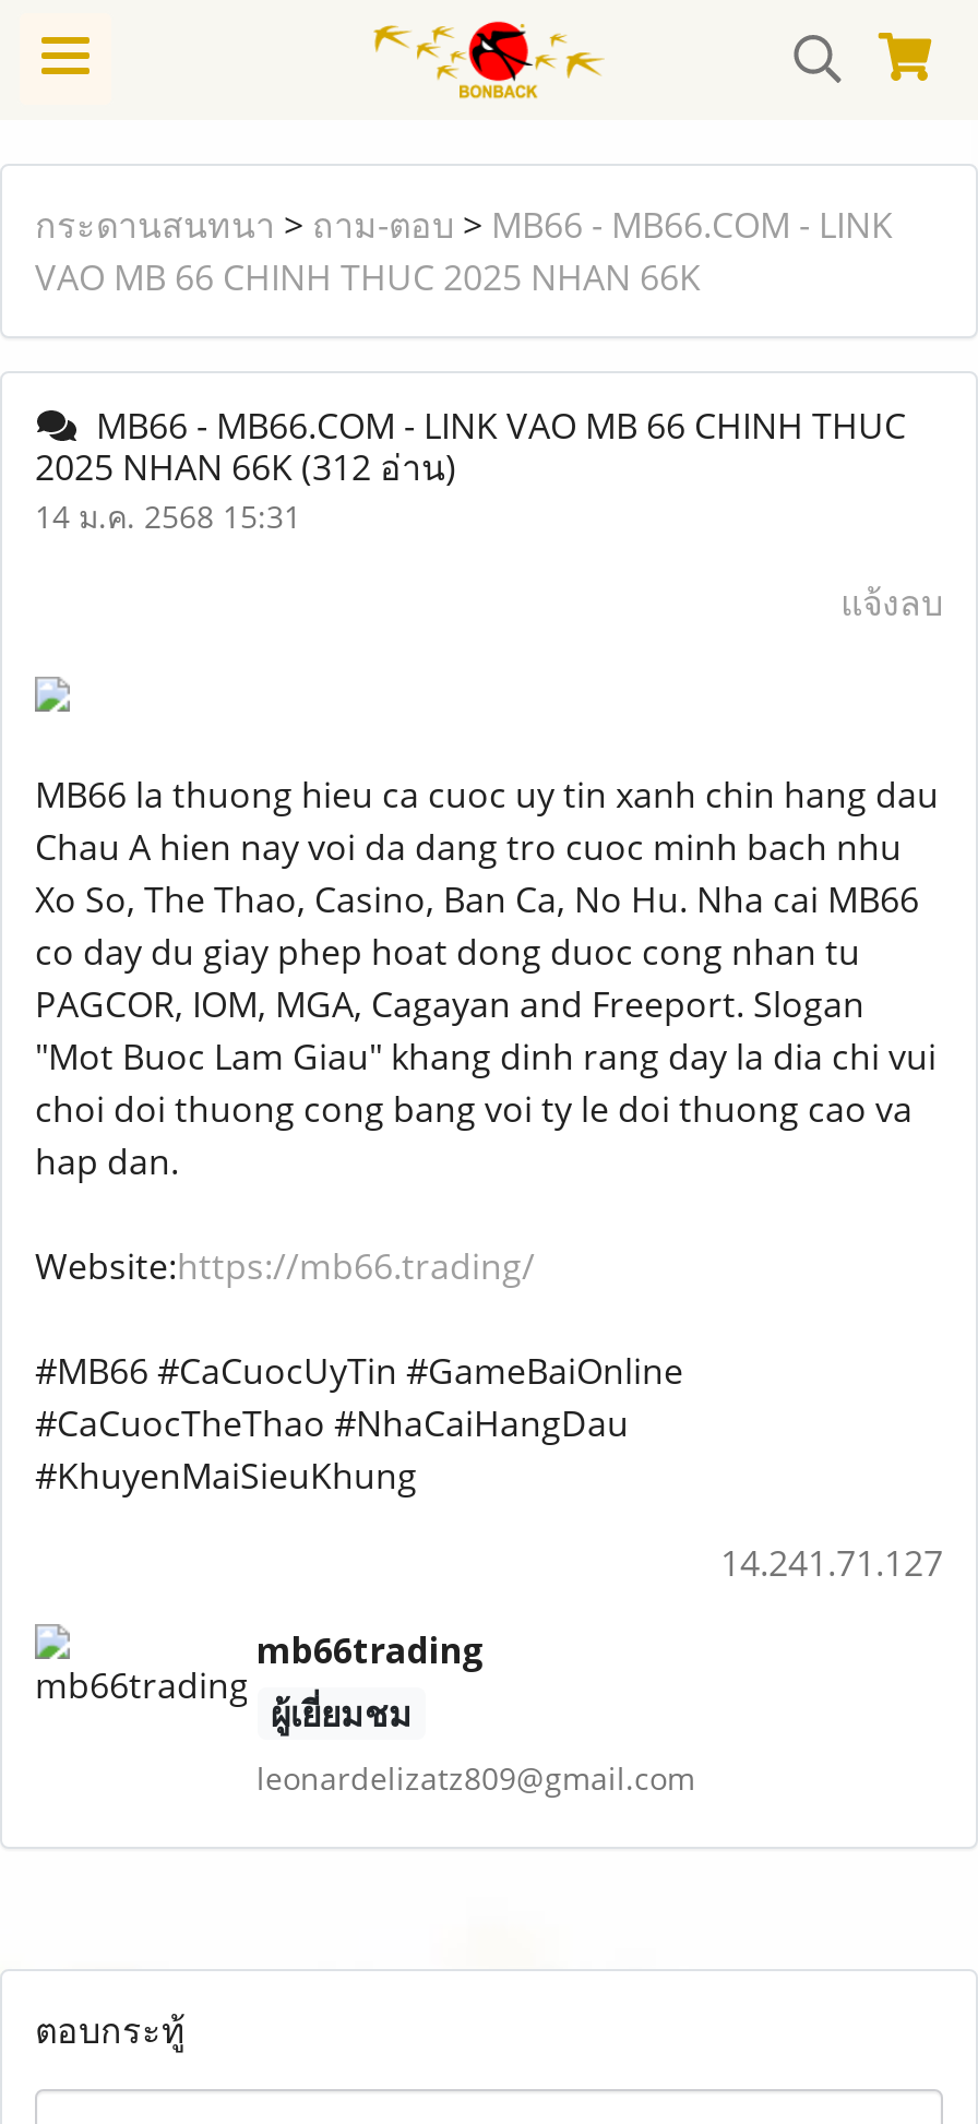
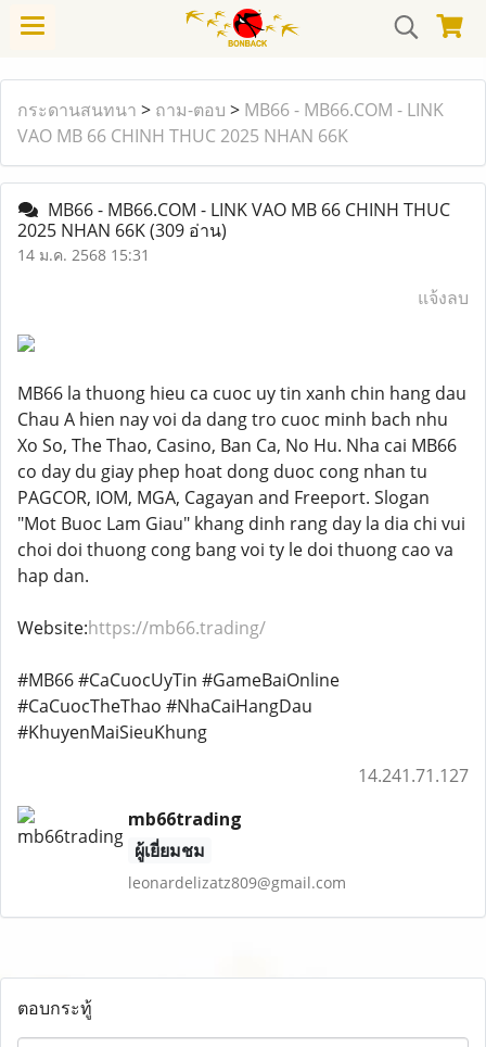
- 2025 NHAN 66K (312 อ่าน)
+ 2025 NHAN 66K (309 อ่าน)
